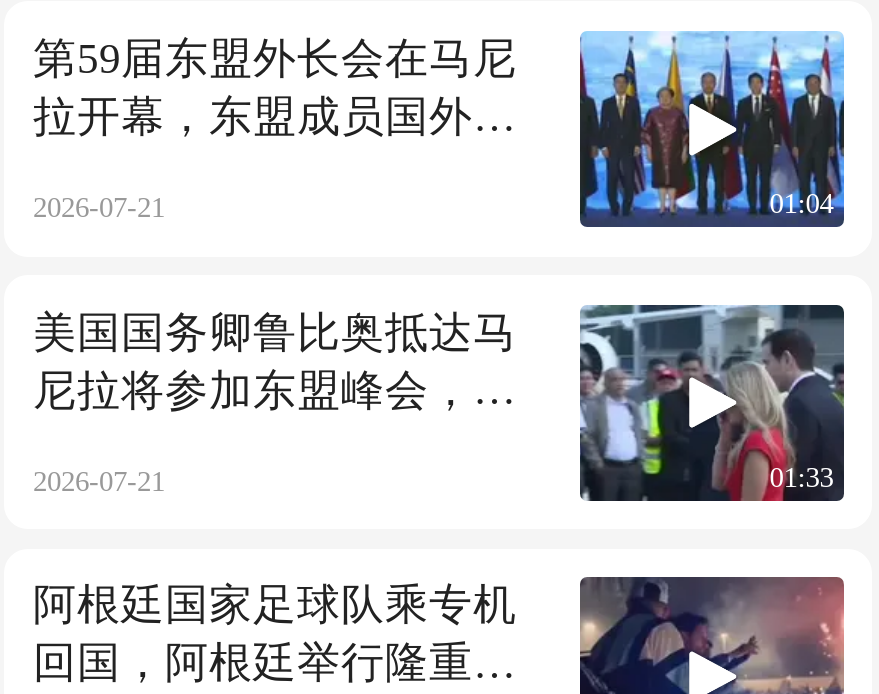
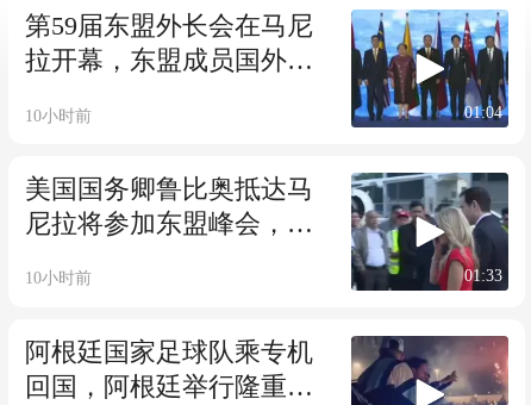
- 2026-07-21
+ 10小时前

- 2026-07-21
+ 10小时前
